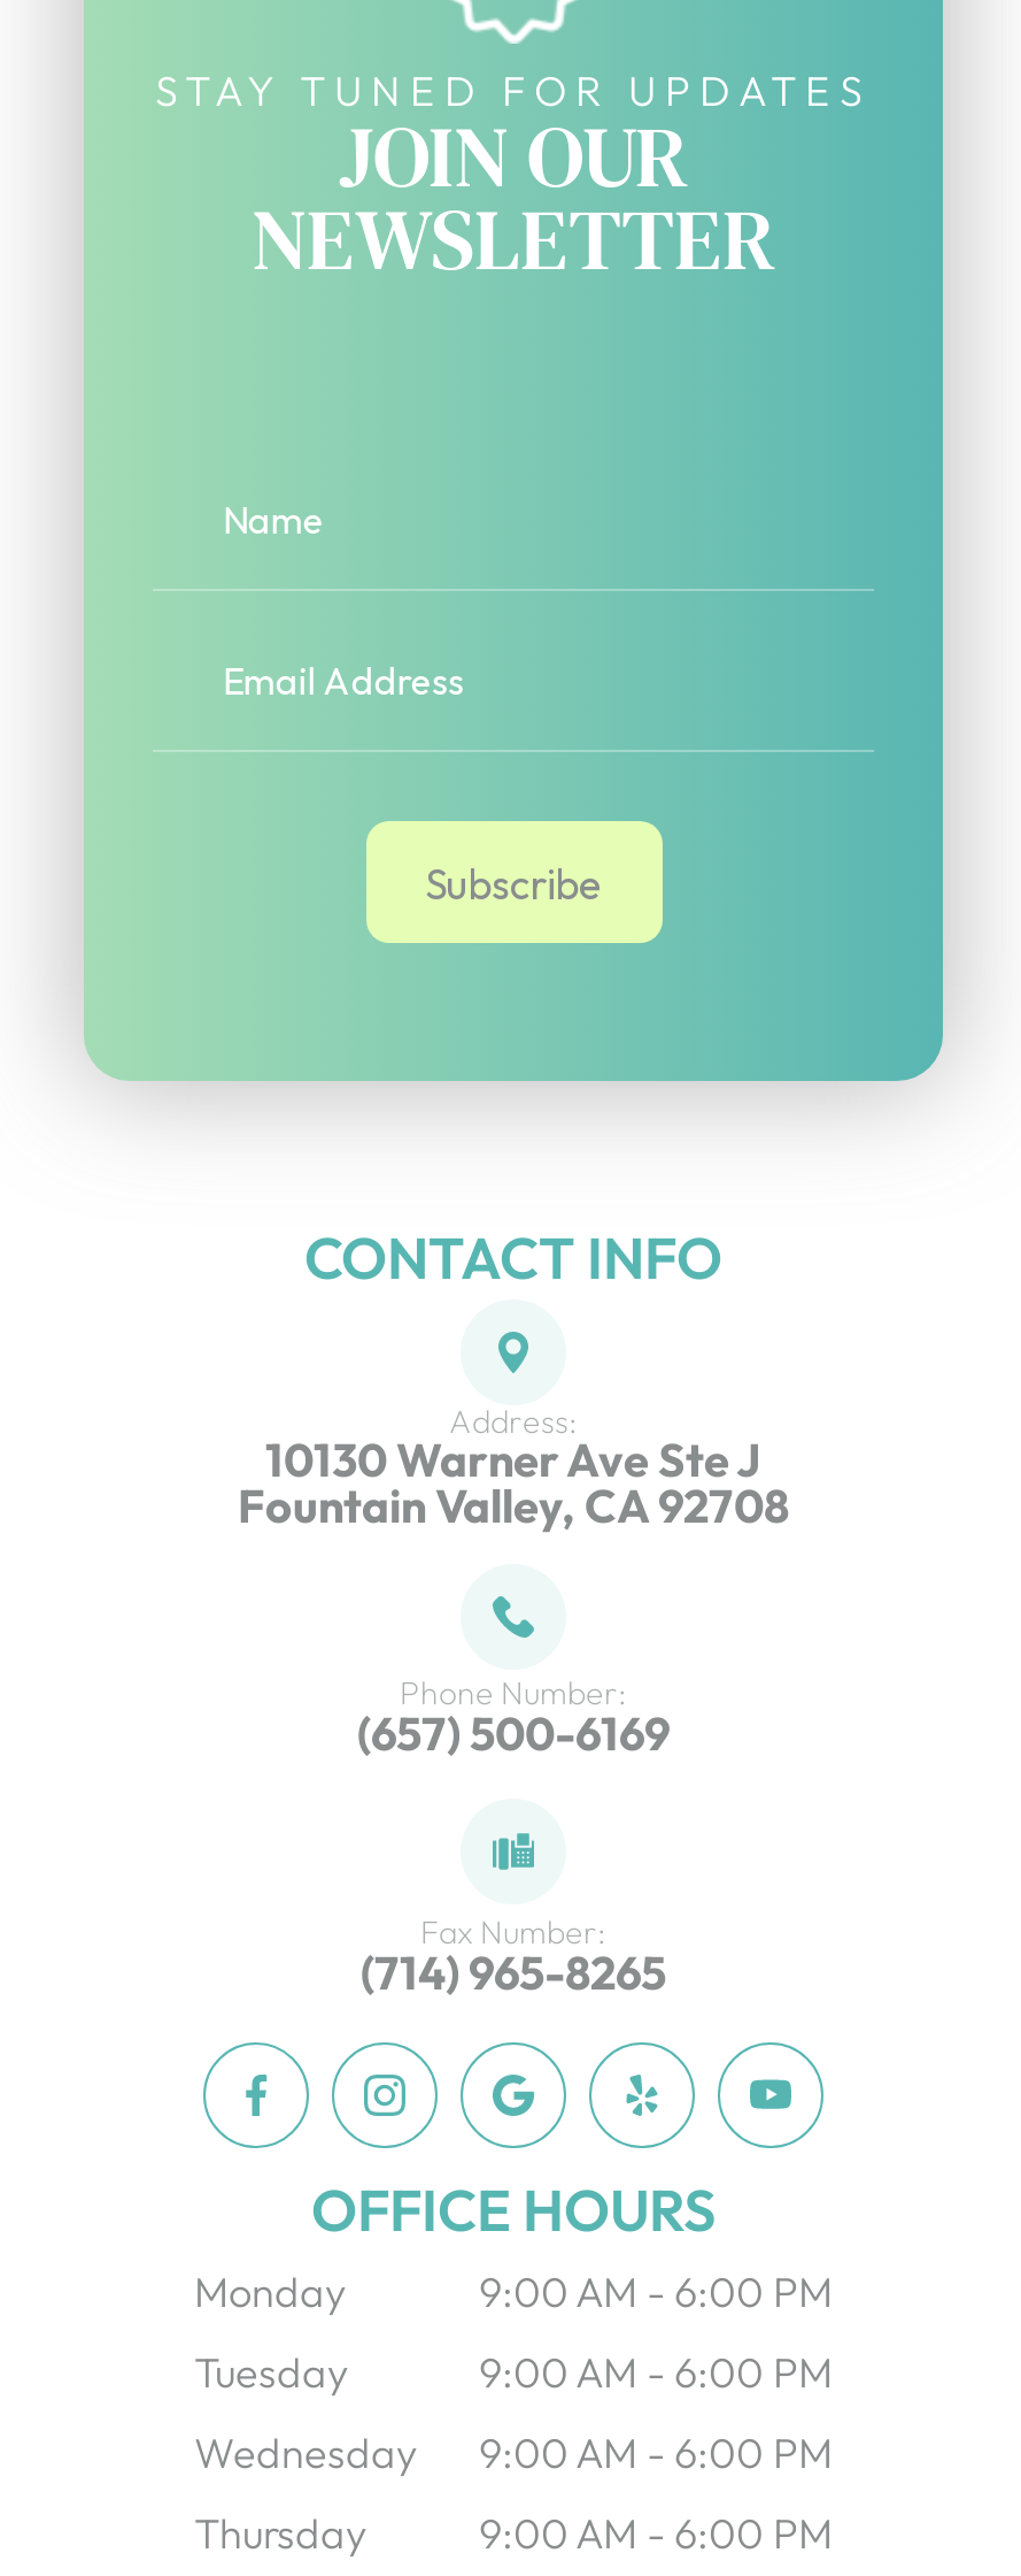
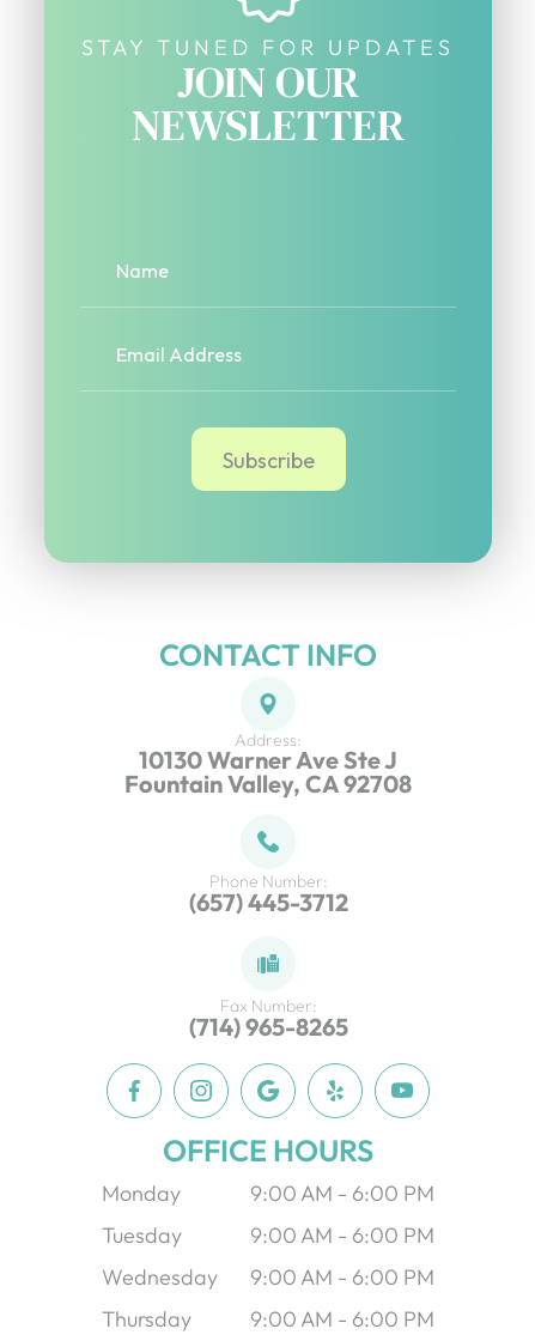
- (657) 500-6169
+ (657) 445-3712
